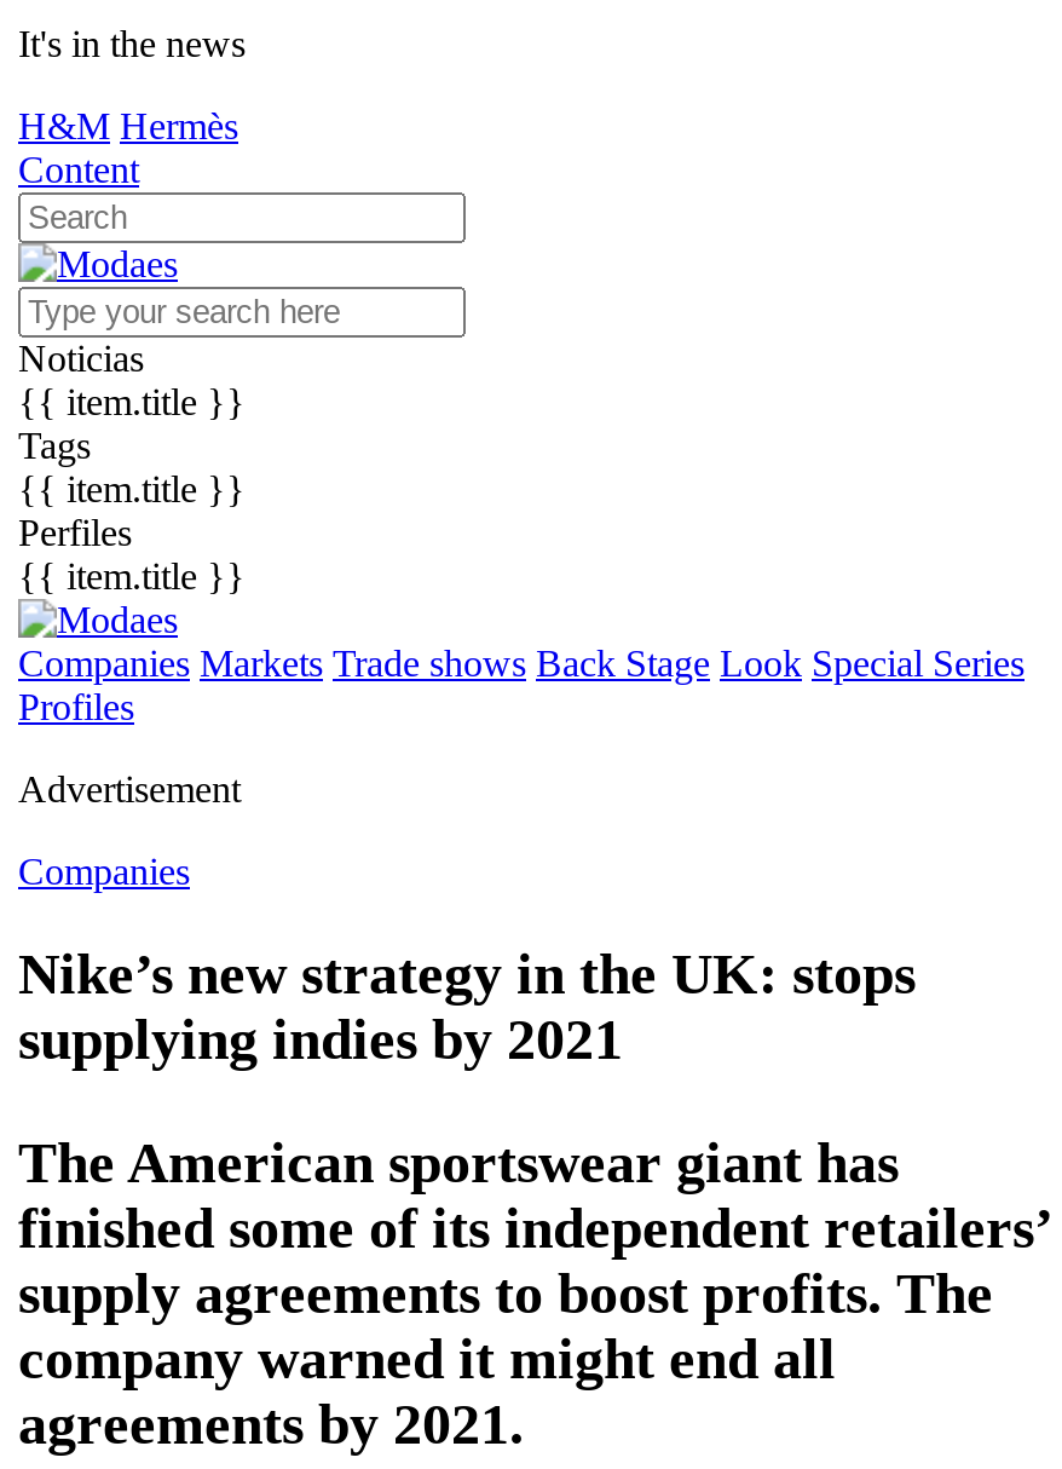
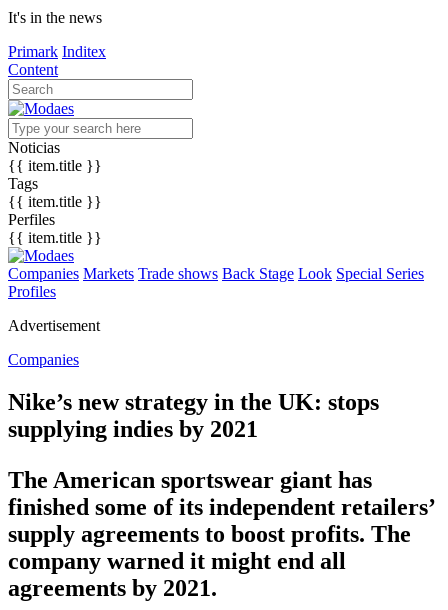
- H&M Hermès
+ Primark Inditex
